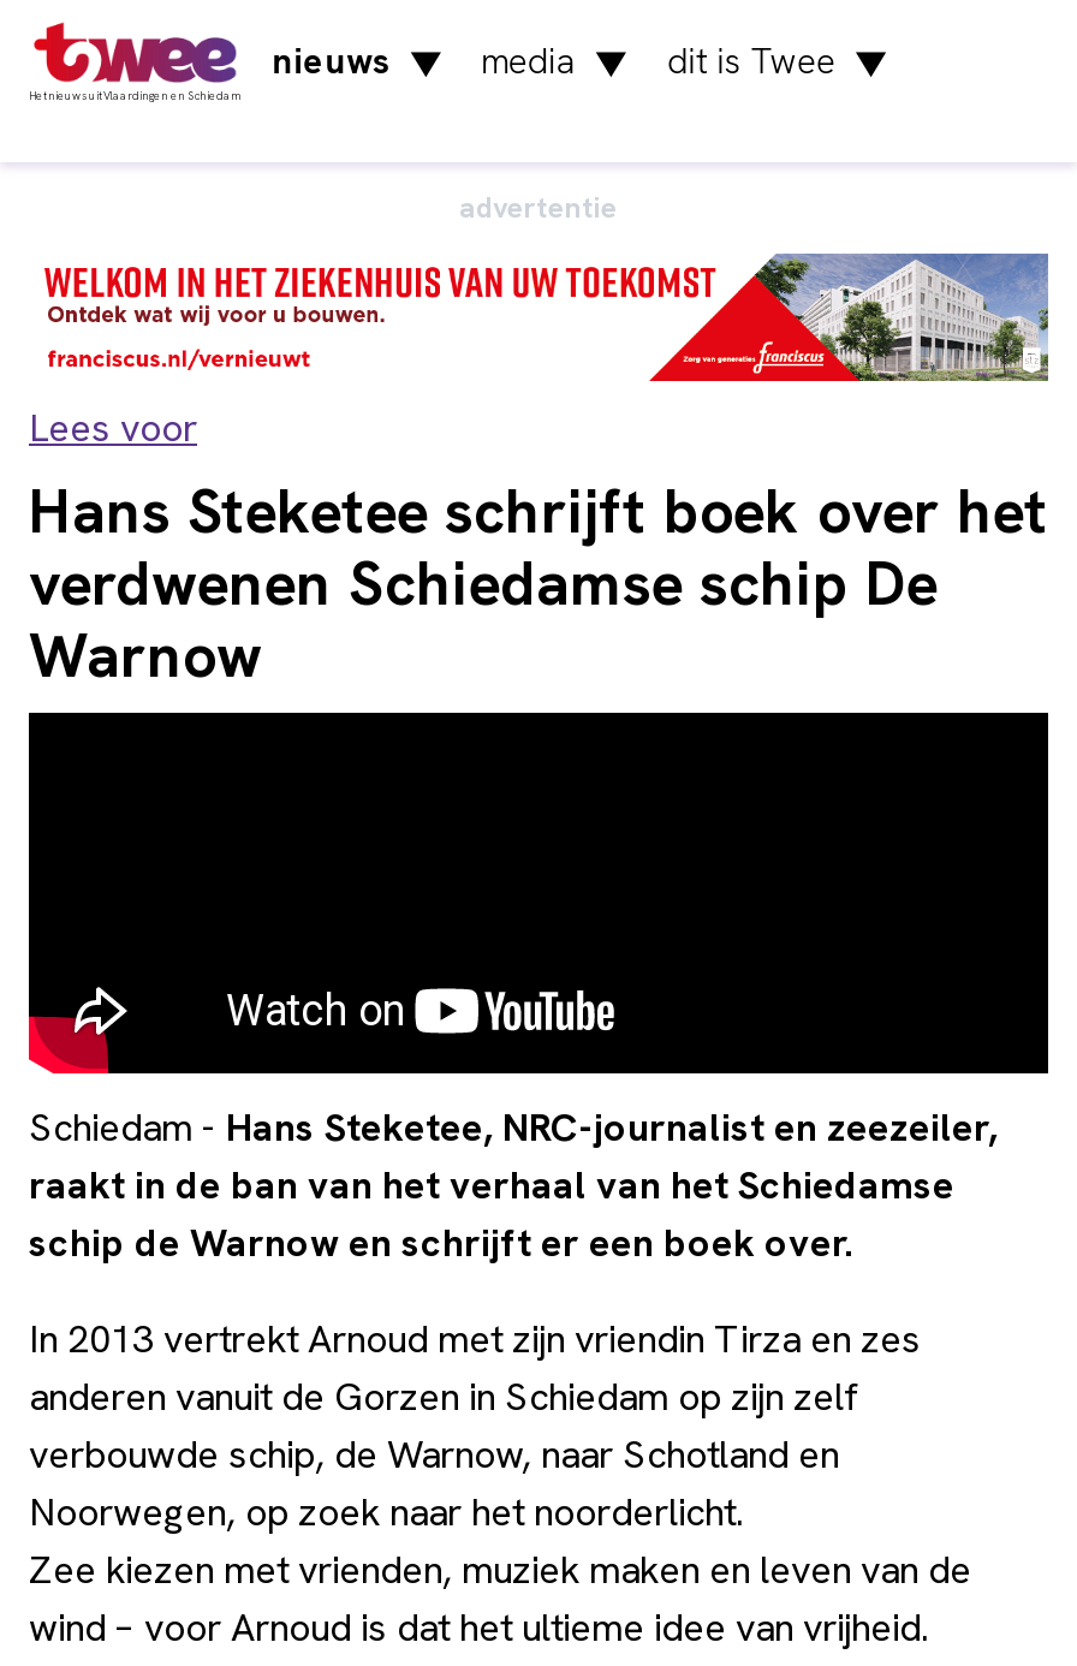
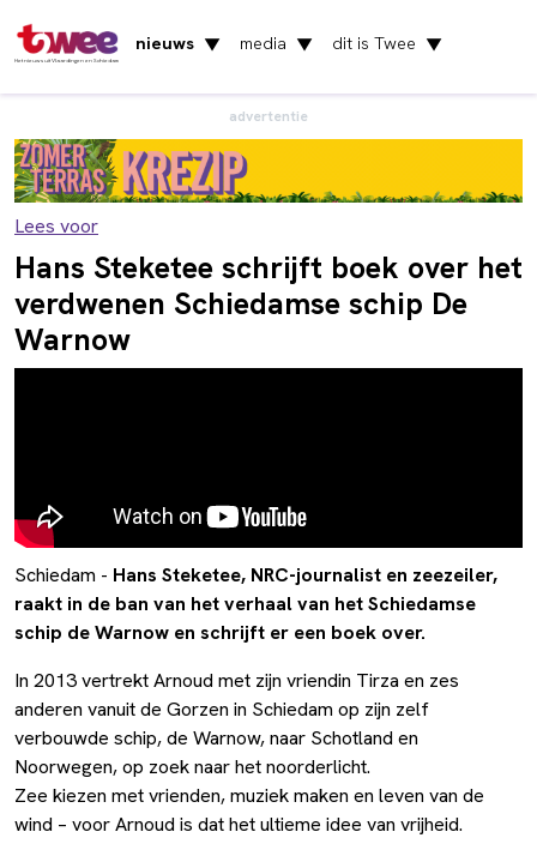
- [image]
+ [image]
